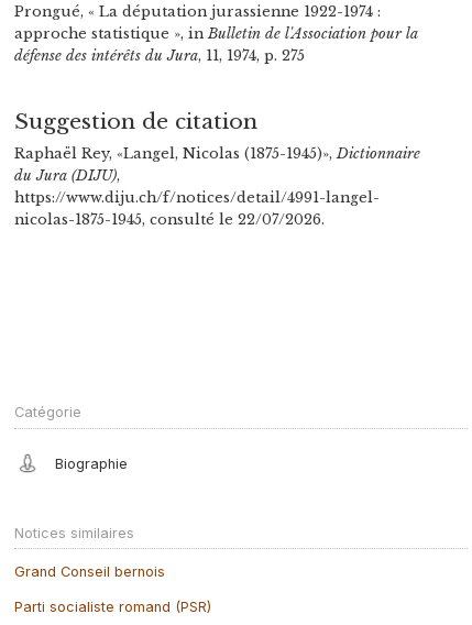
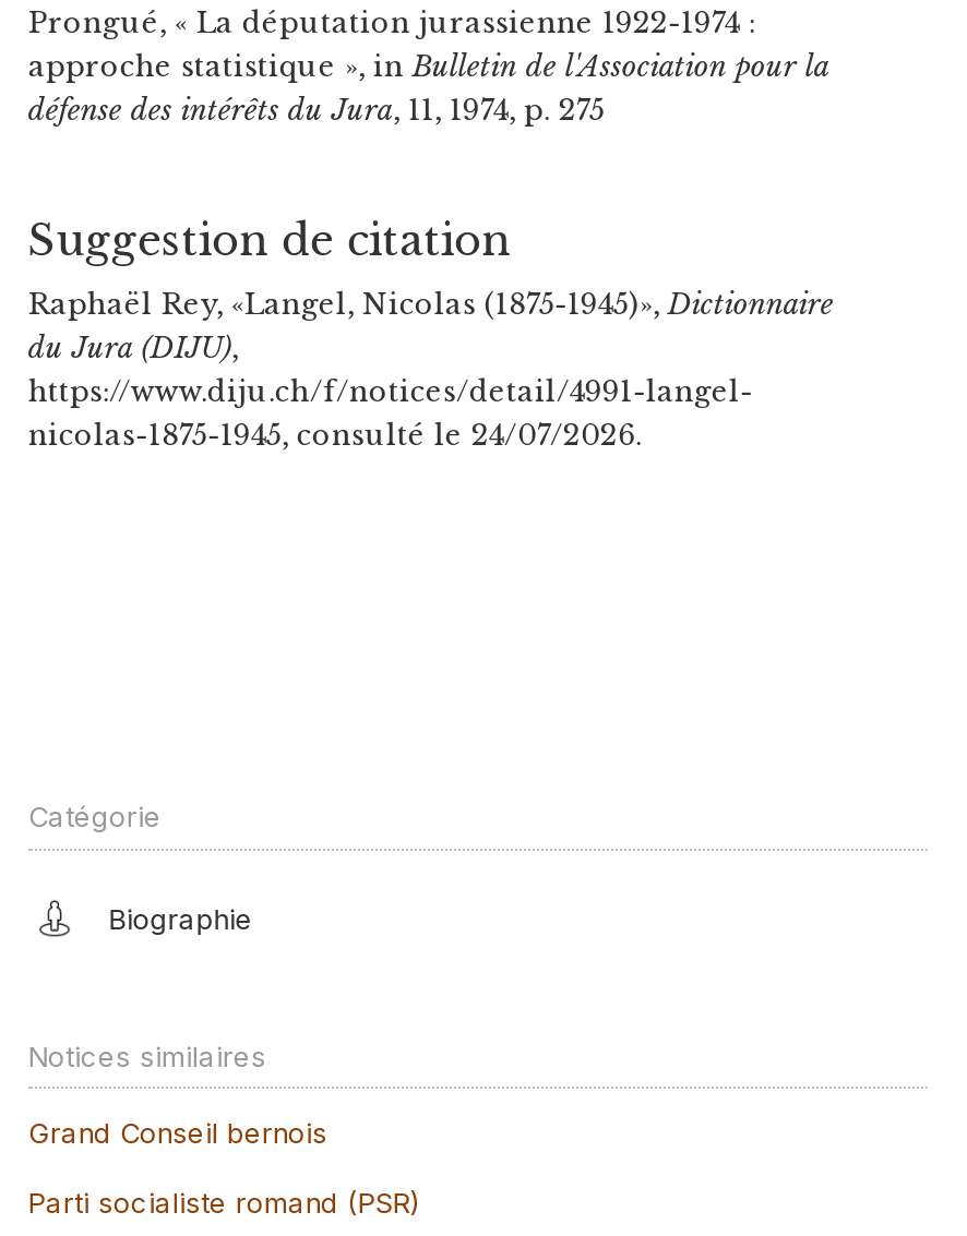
- nicolas-1875-1945, consulté le 22/07/2026.
+ nicolas-1875-1945, consulté le 24/07/2026.
